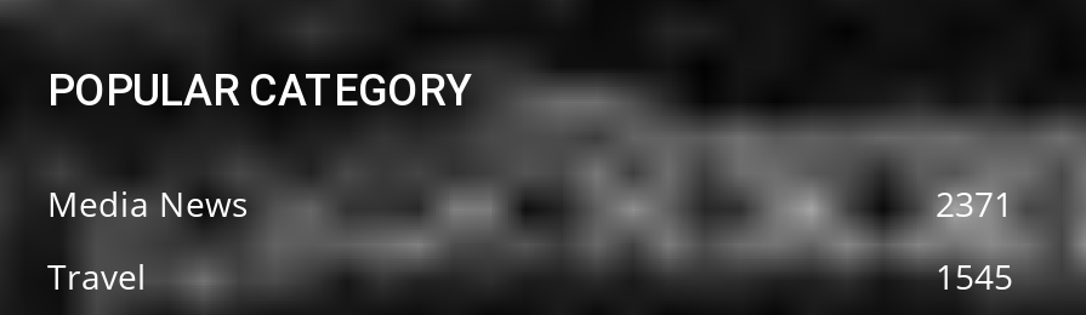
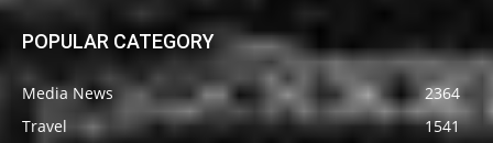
- 2371
+ 2364

- 1545
+ 1541
